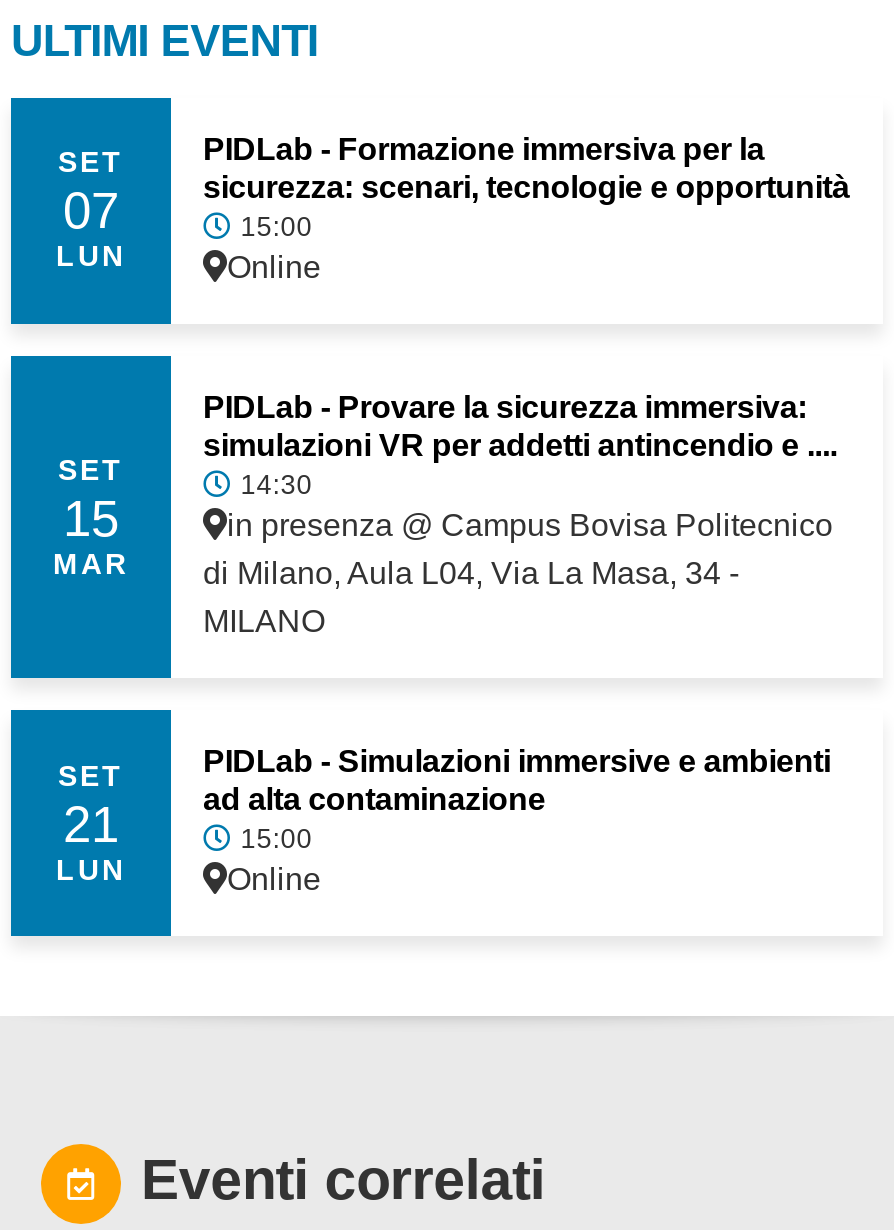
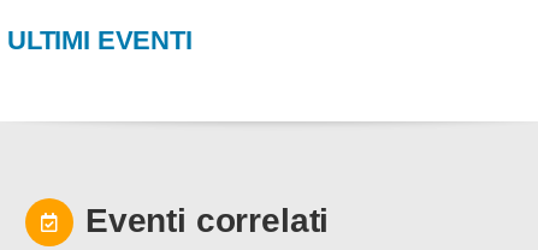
- [image]
- SET
- 07
- LUN

- PIDLab - Formazione immersiva per la
- sicurezza: scenari, tecnologie e opportunità
- 15:00
- Online

- [image]
- SET
- 15
- MAR

- PIDLab - Provare la sicurezza immersiva:
- simulazioni VR per addetti antincendio e ....
- 14:30
- in presenza @ Campus Bovisa Politecnico
- di Milano, Aula L04, Via La Masa, 34 -
- MILANO

- [image]
- SET
- 21
- LUN

- PIDLab - Simulazioni immersive e ambienti
- ad alta contaminazione
- 15:00
- Online
